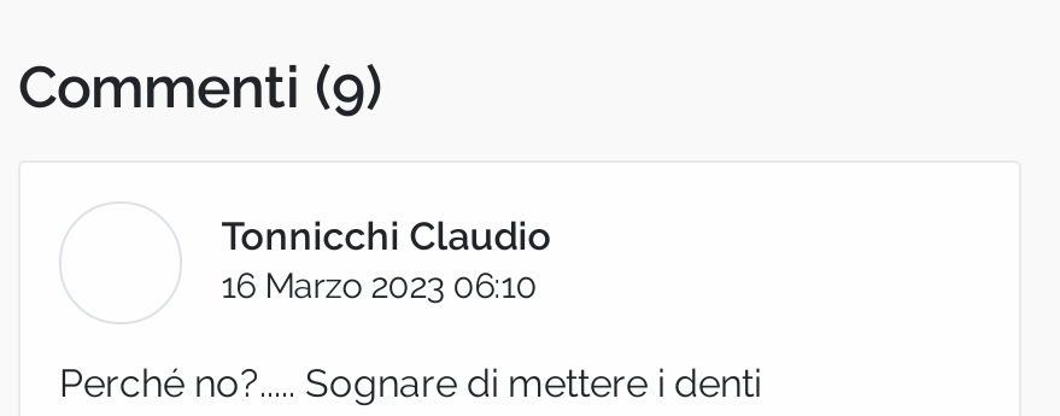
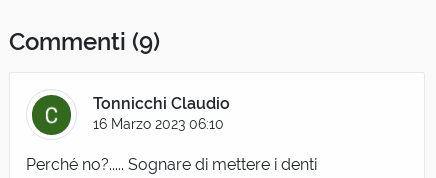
+ [image]
